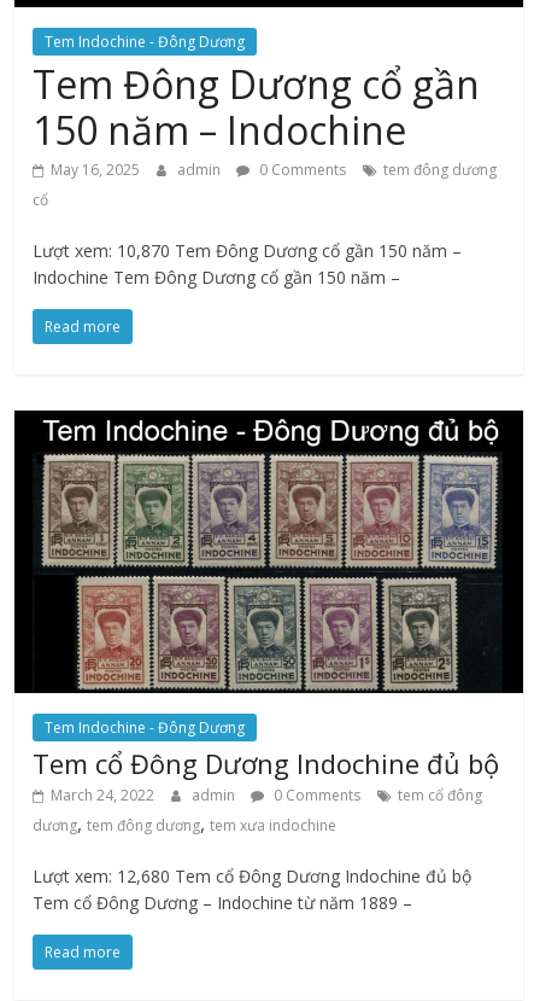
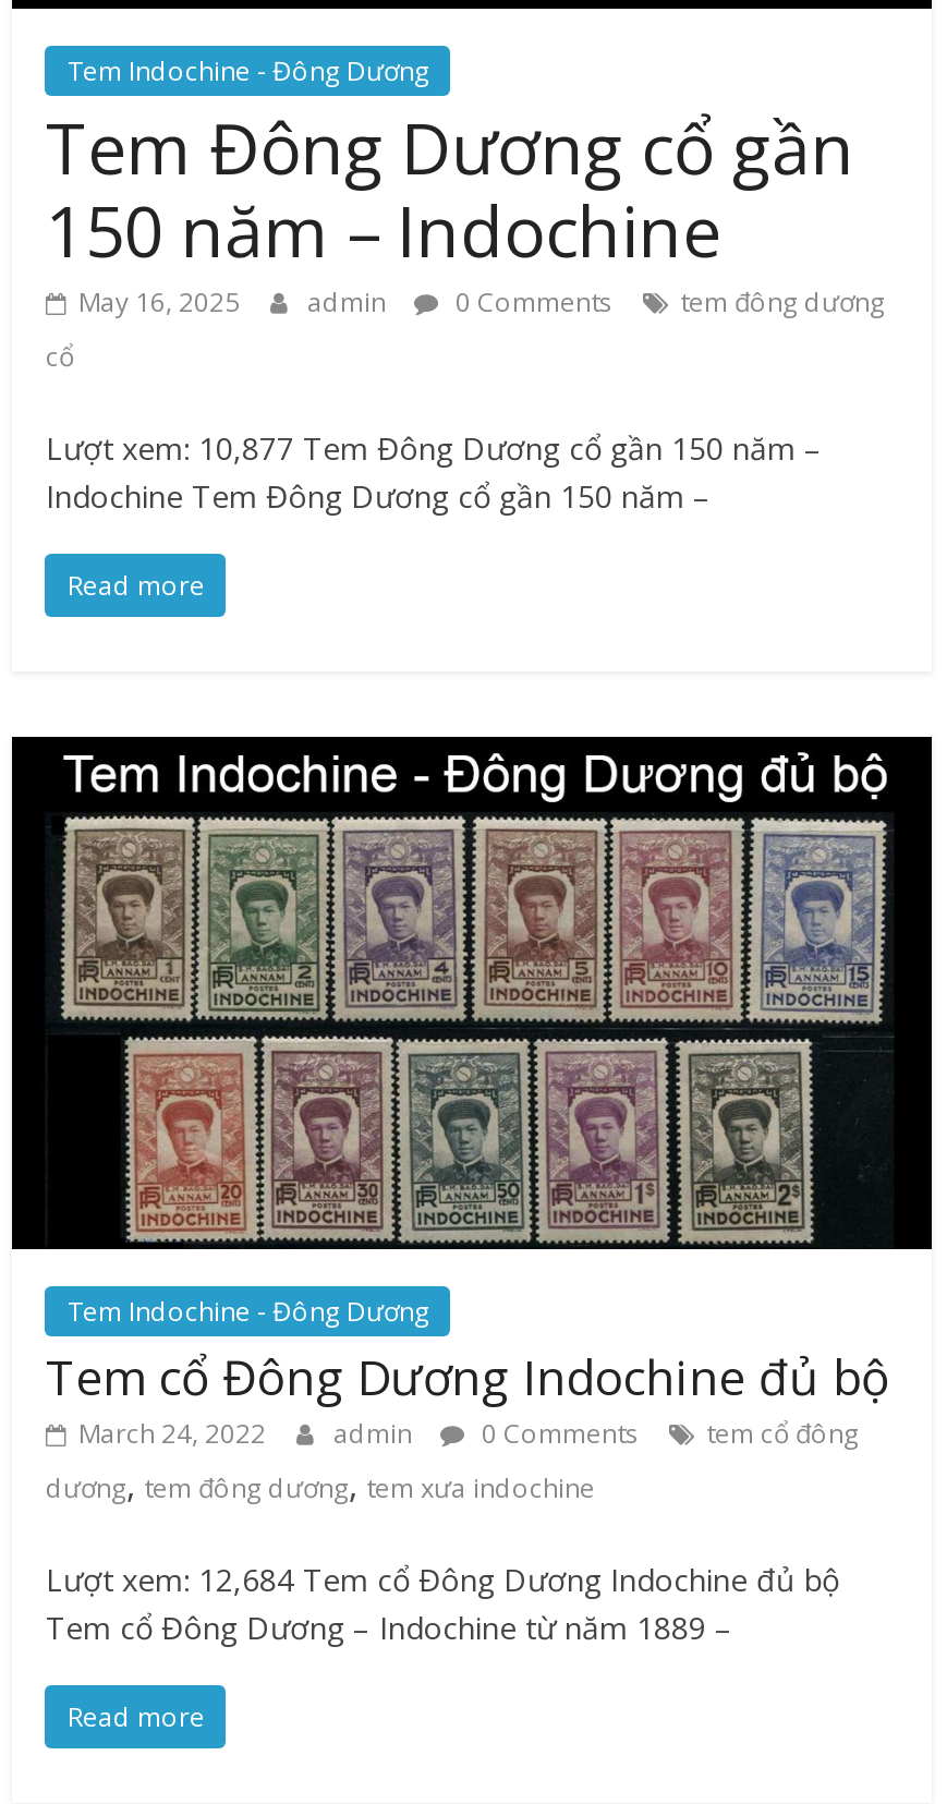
- Lượt xem: 10,870 Tem Đông Dương cổ gần 150 năm –
+ Lượt xem: 10,877 Tem Đông Dương cổ gần 150 năm –

- Lượt xem: 12,680 Tem cổ Đông Dương Indochine đủ bộ
+ Lượt xem: 12,684 Tem cổ Đông Dương Indochine đủ bộ
